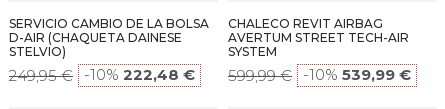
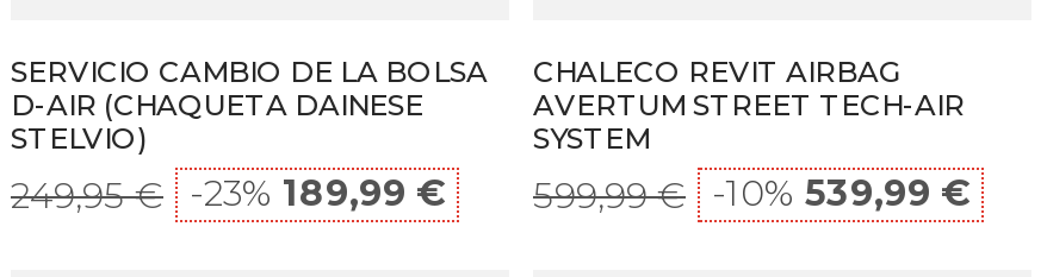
- 249,95 € -10%222,48 €
+ 249,95 € -23%189,99 €
